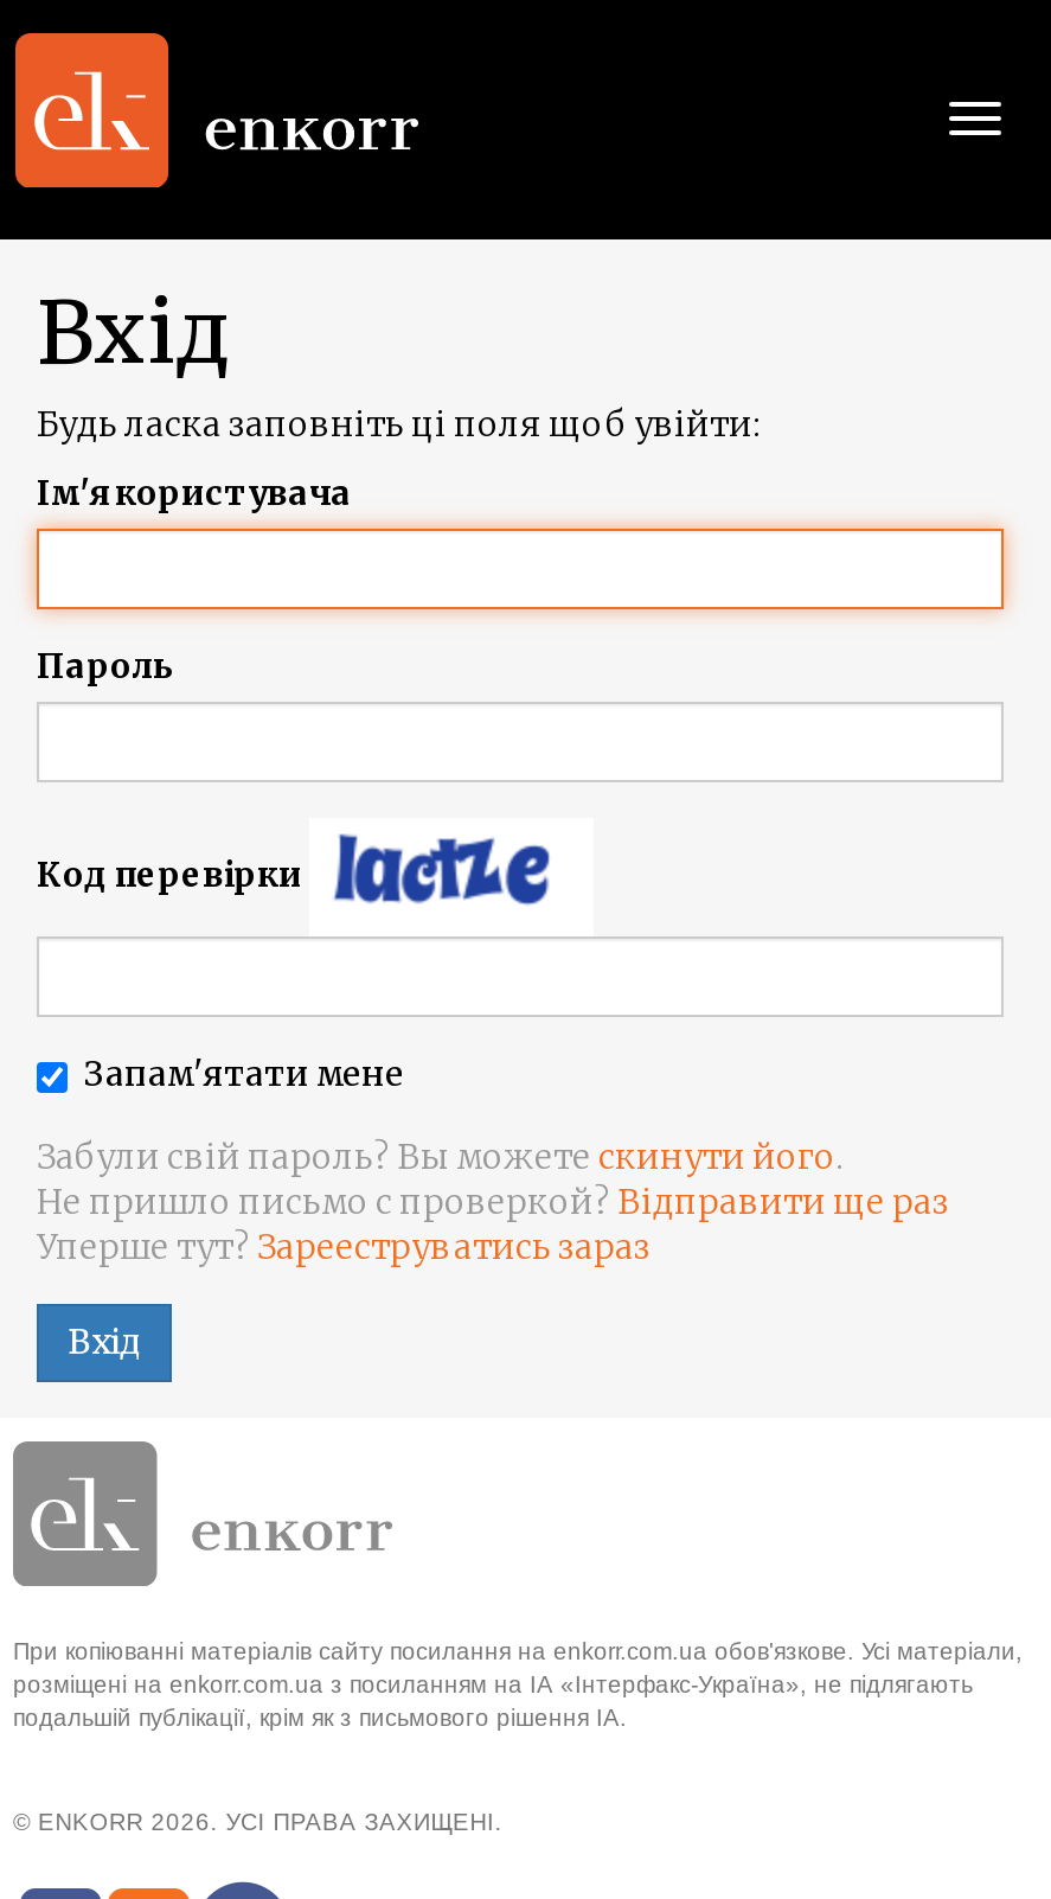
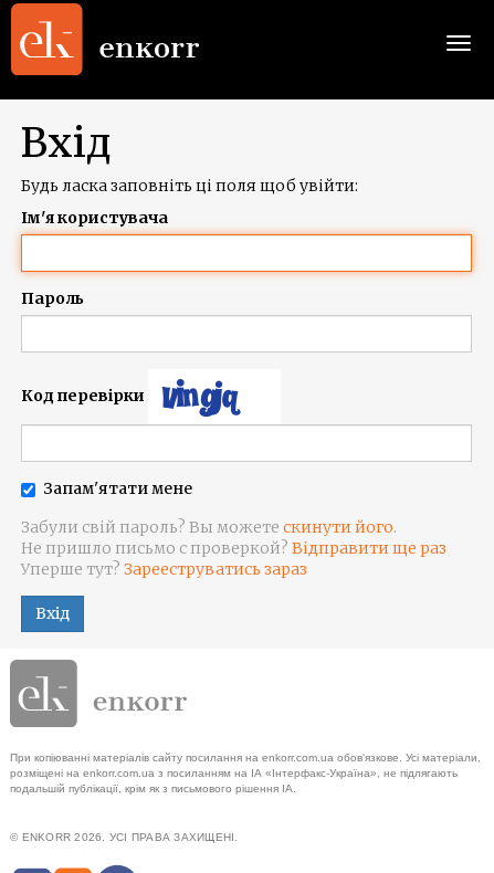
- [image]
+ [image]
